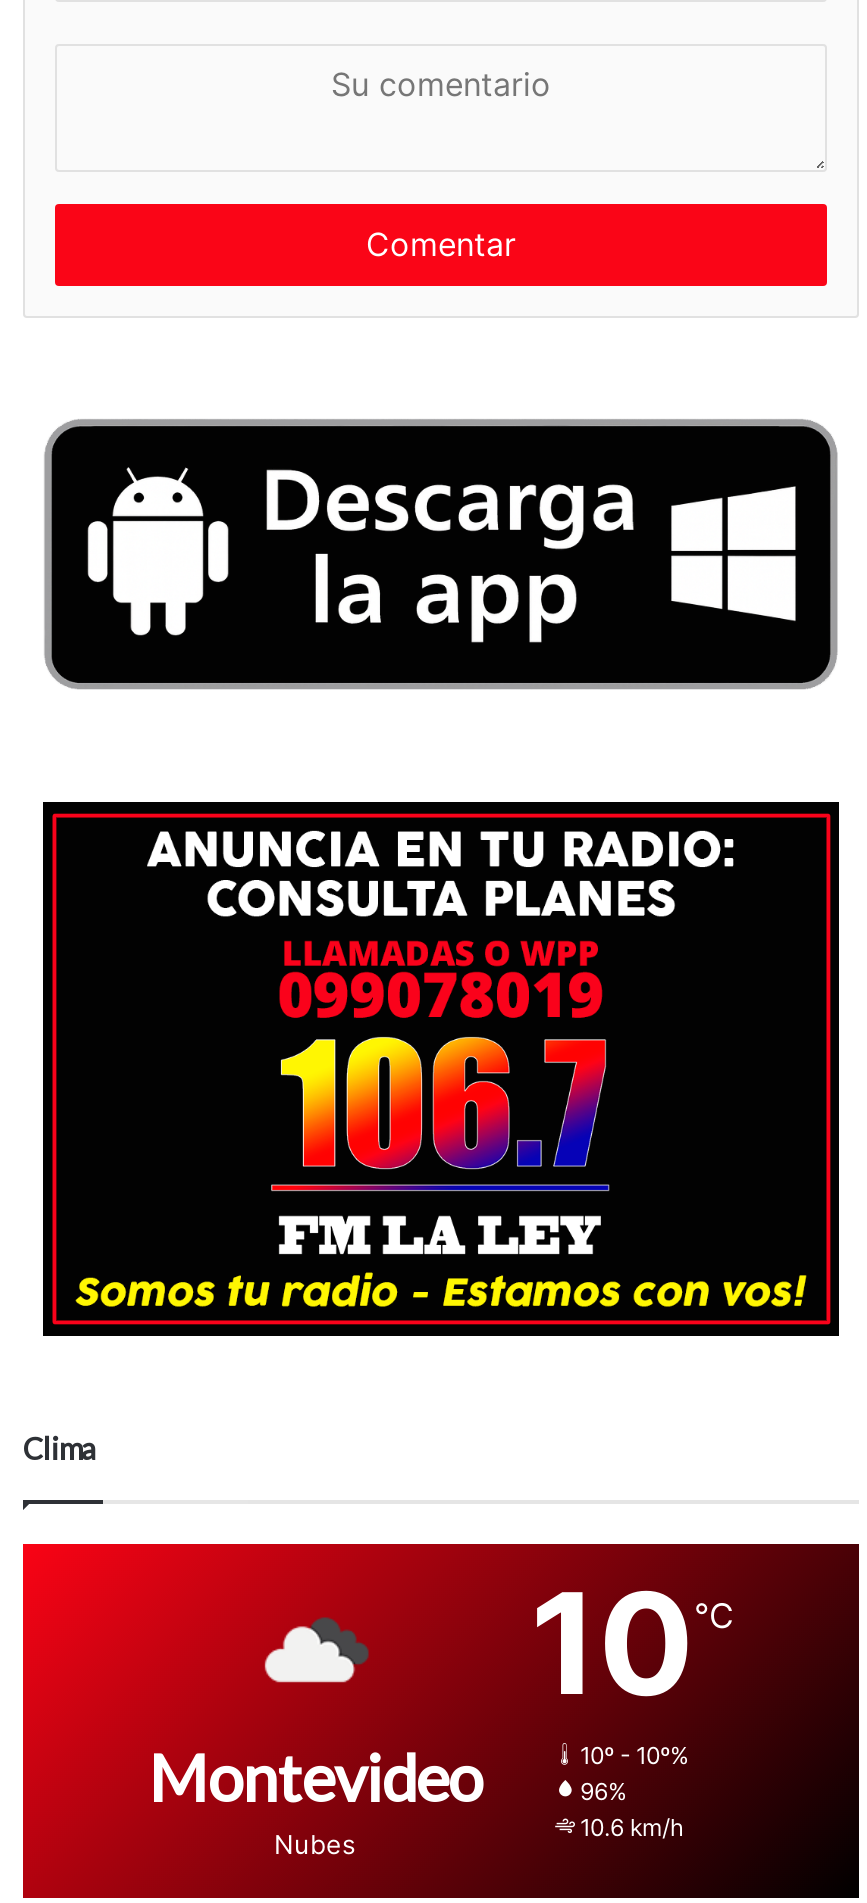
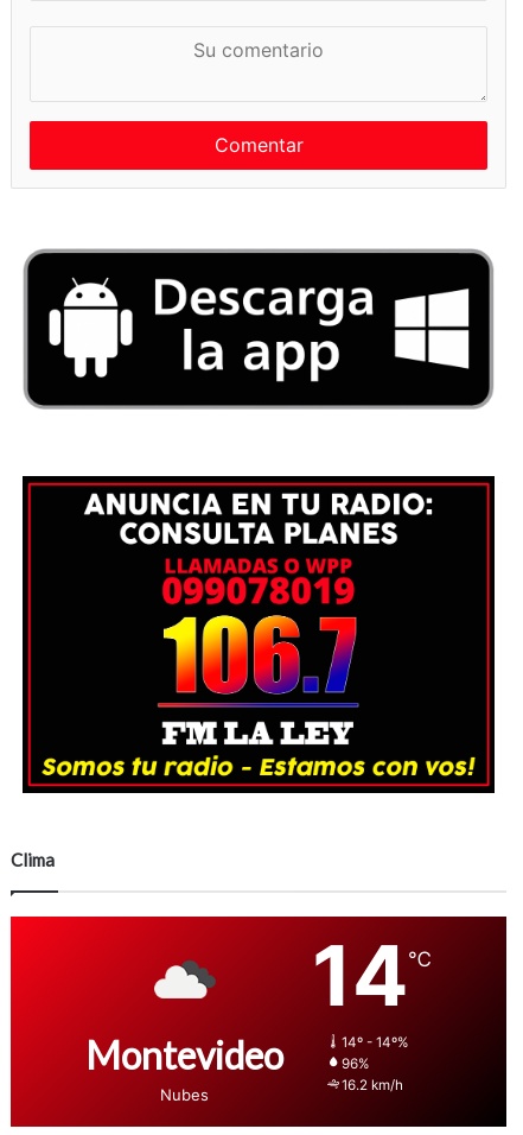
- 10℃
- 10º - 10º%
+ 14℃
+ 14º - 14º%

- 10.6 km/h
+ 16.2 km/h
